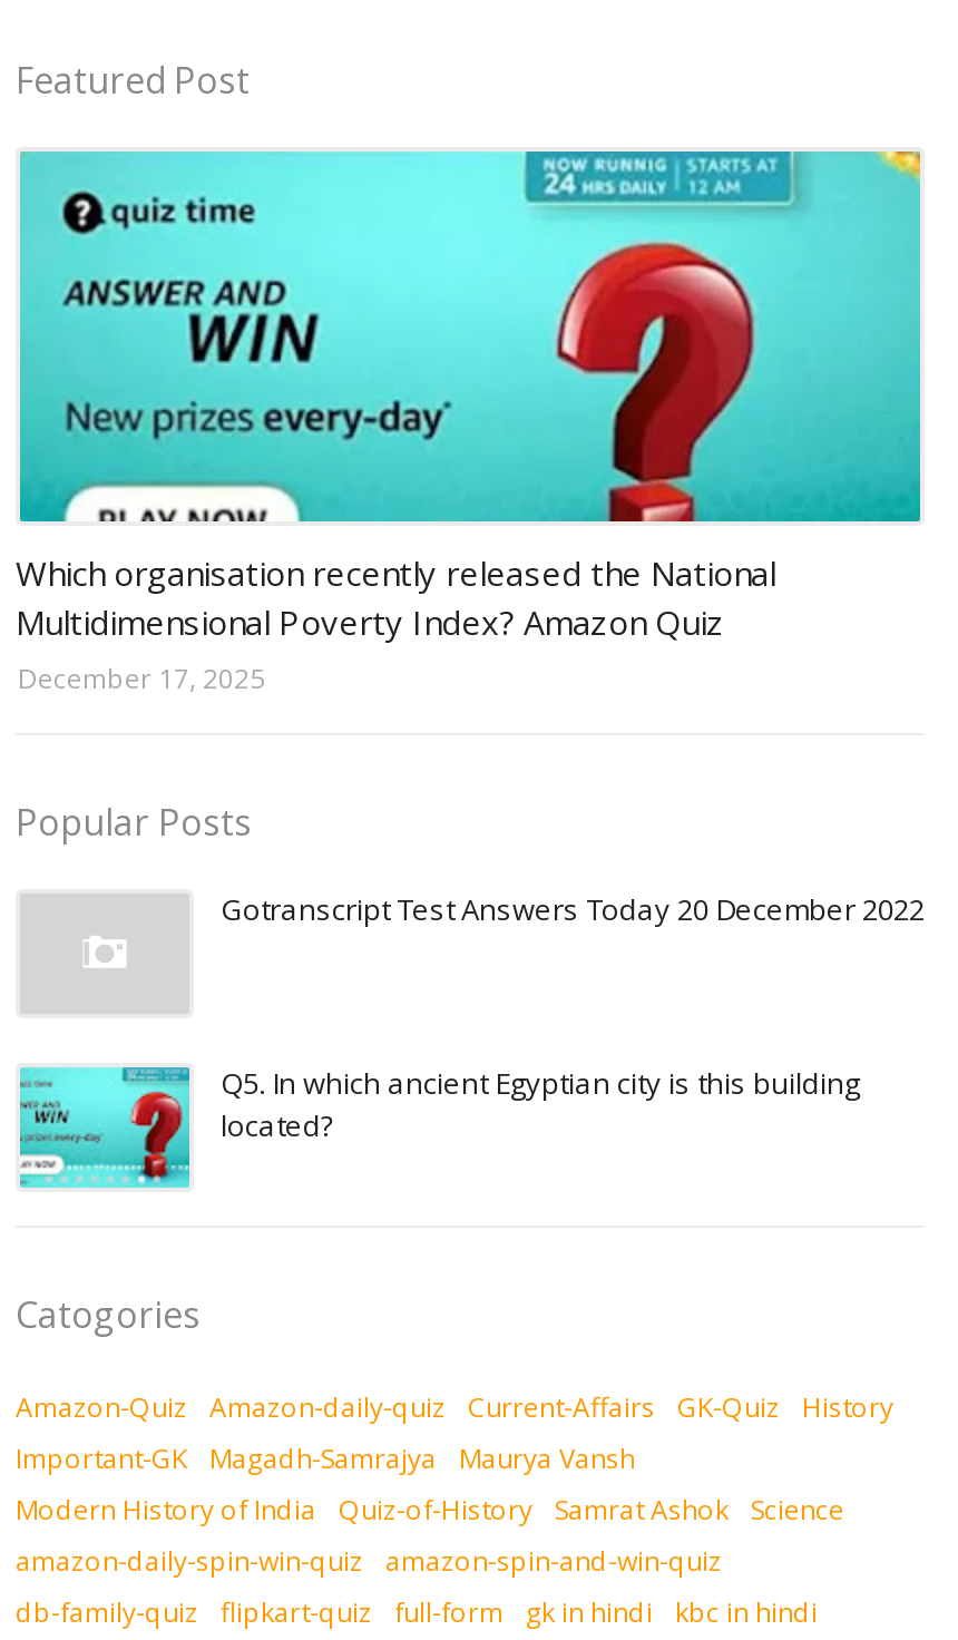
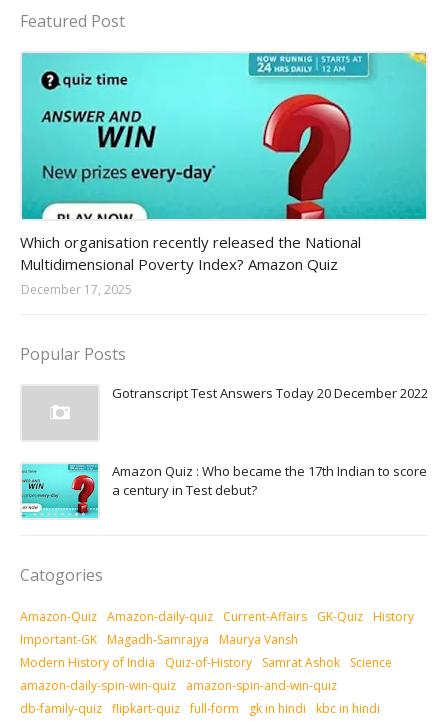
- Q5. In which ancient Egyptian city is this building
- located?
+ Amazon Quiz : Who became the 17th Indian to score
+ a century in Test debut?
